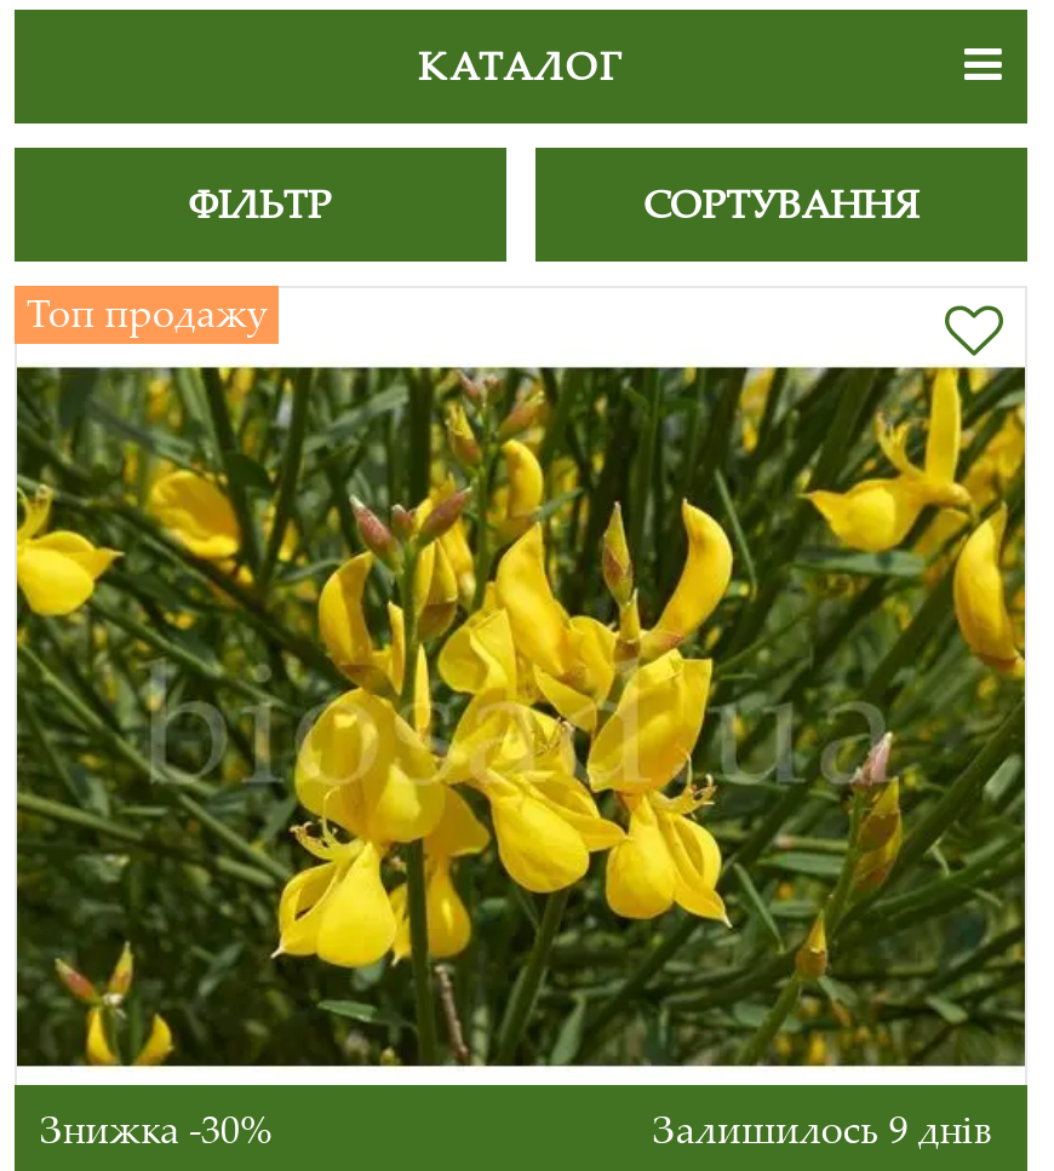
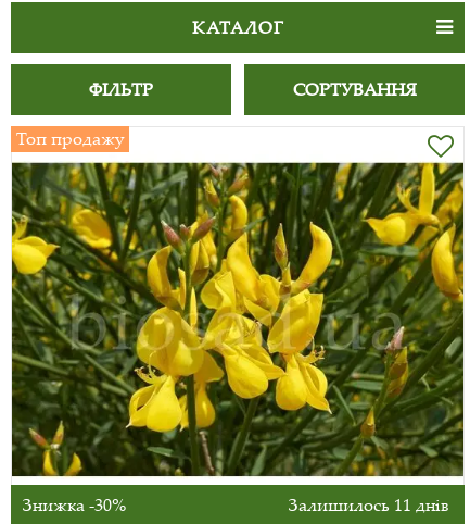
- Залишилось 9 днів
+ Залишилось 11 днів
